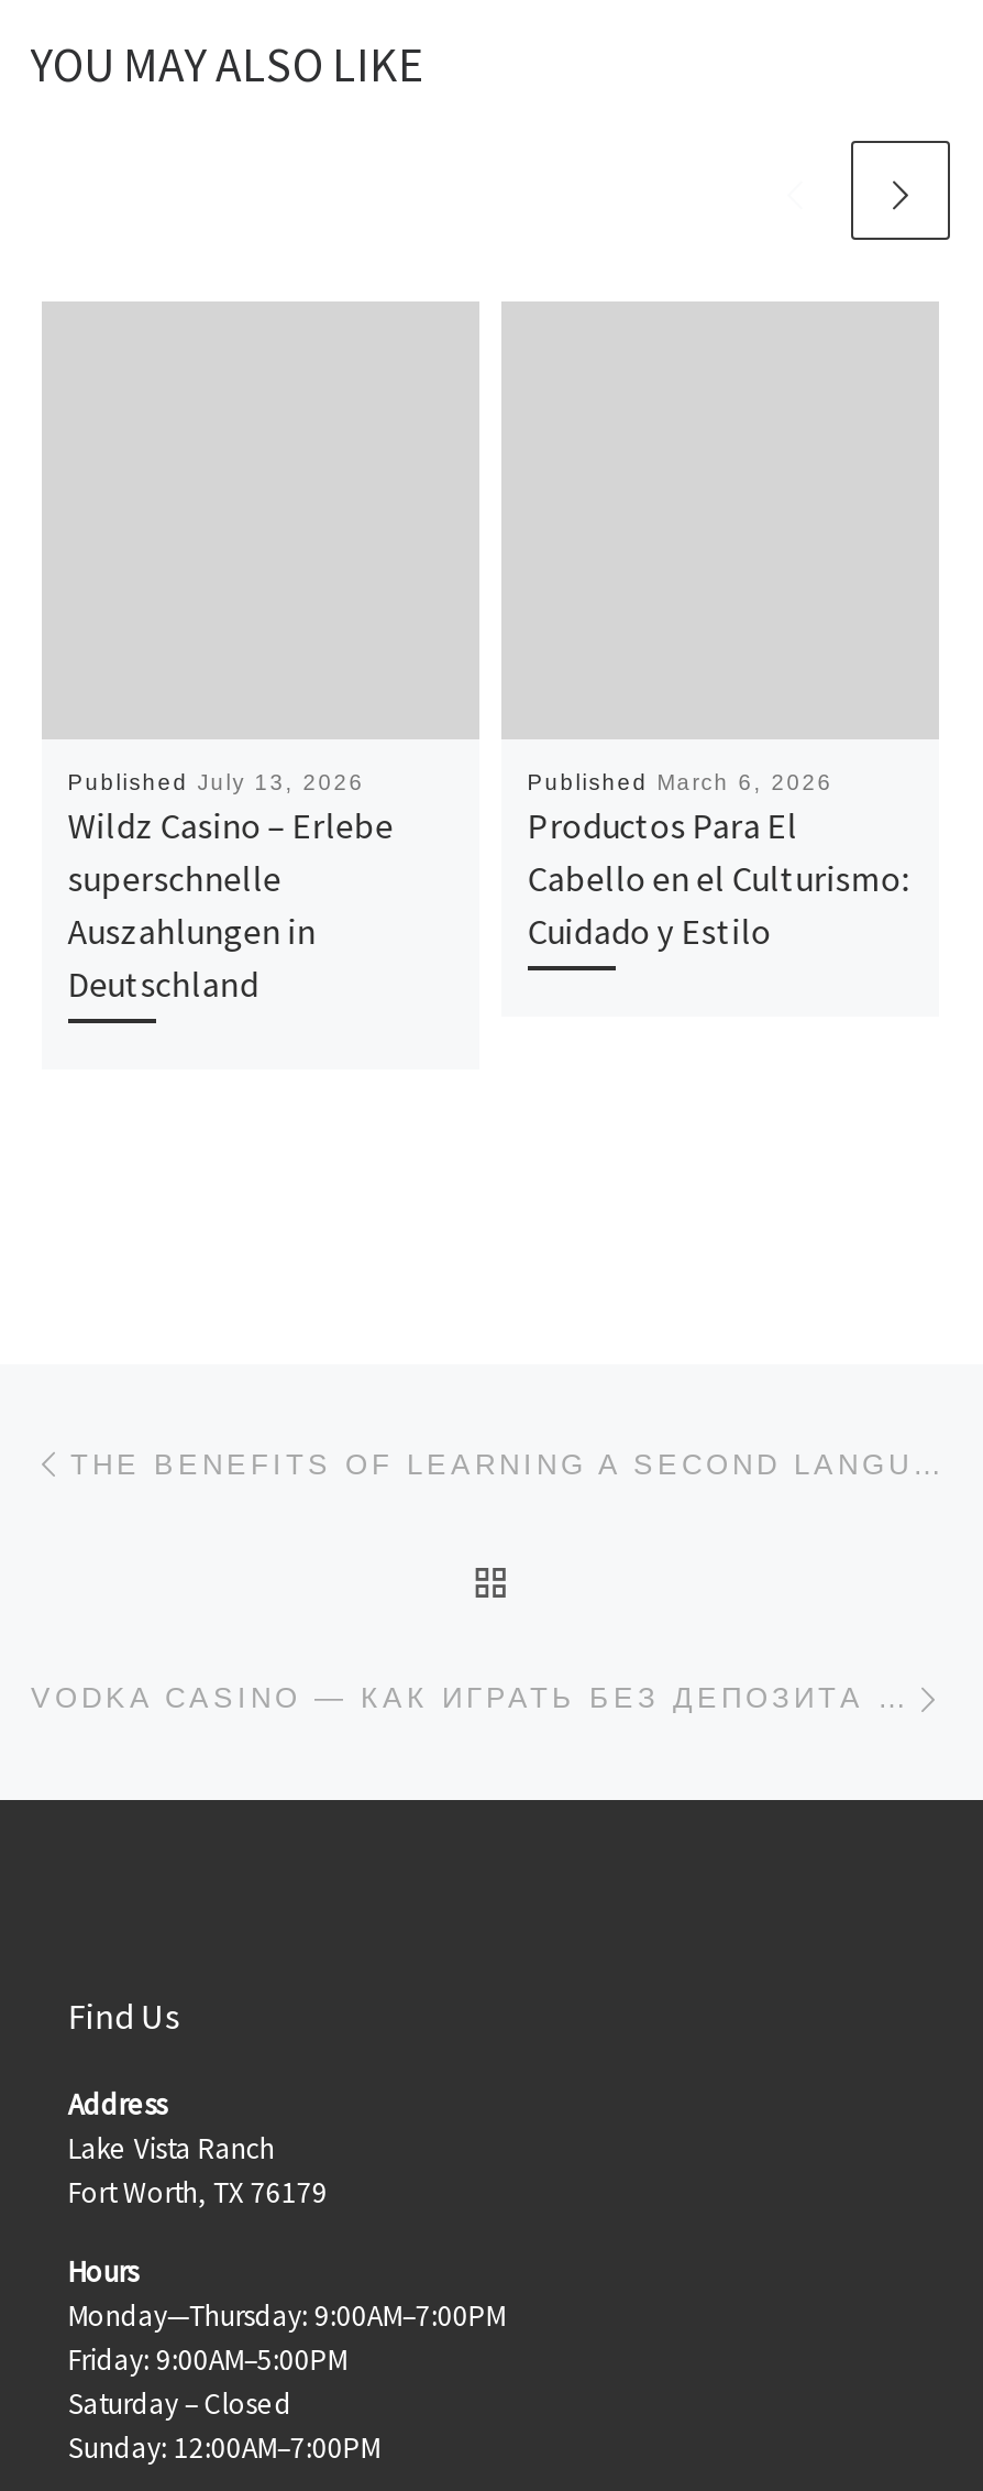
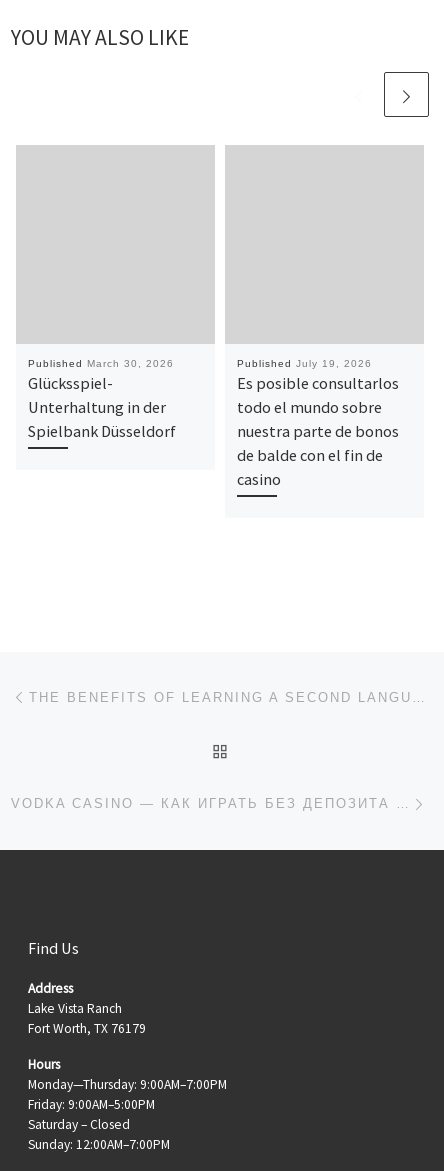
- Published July 13, 2026
- Wildz Casino – Erlebe
- superschnelle
- Auszahlungen in
- Deutschland
+ Published March 30, 2026
+ Glücksspiel-
+ Unterhaltung in der
+ Spielbank Düsseldorf

- Published March 6, 2026
- Productos Para El
- Cabello en el Culturismo:
- Cuidado y Estilo
+ Published July 19, 2026
+ Es posible consultarlos
+ todo el mundo sobre
+ nuestra parte de bonos
+ de balde con el fin de
+ casino
